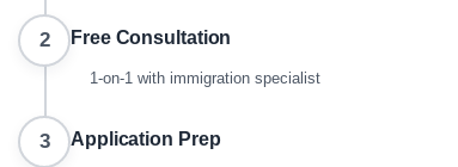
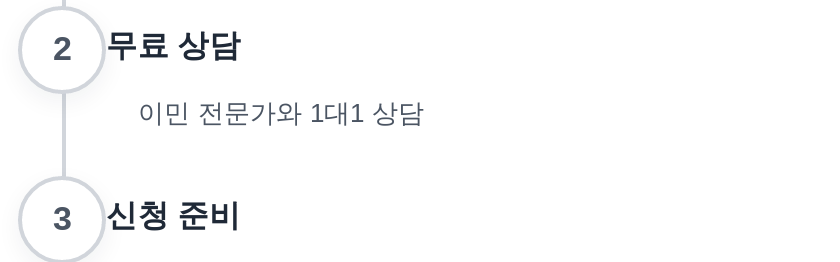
- Free Consultation
+ 무료 상담

- 1-on-1 with immigration specialist
+ 이민 전문가와 1대1 상담

- Application Prep
+ 신청 준비
